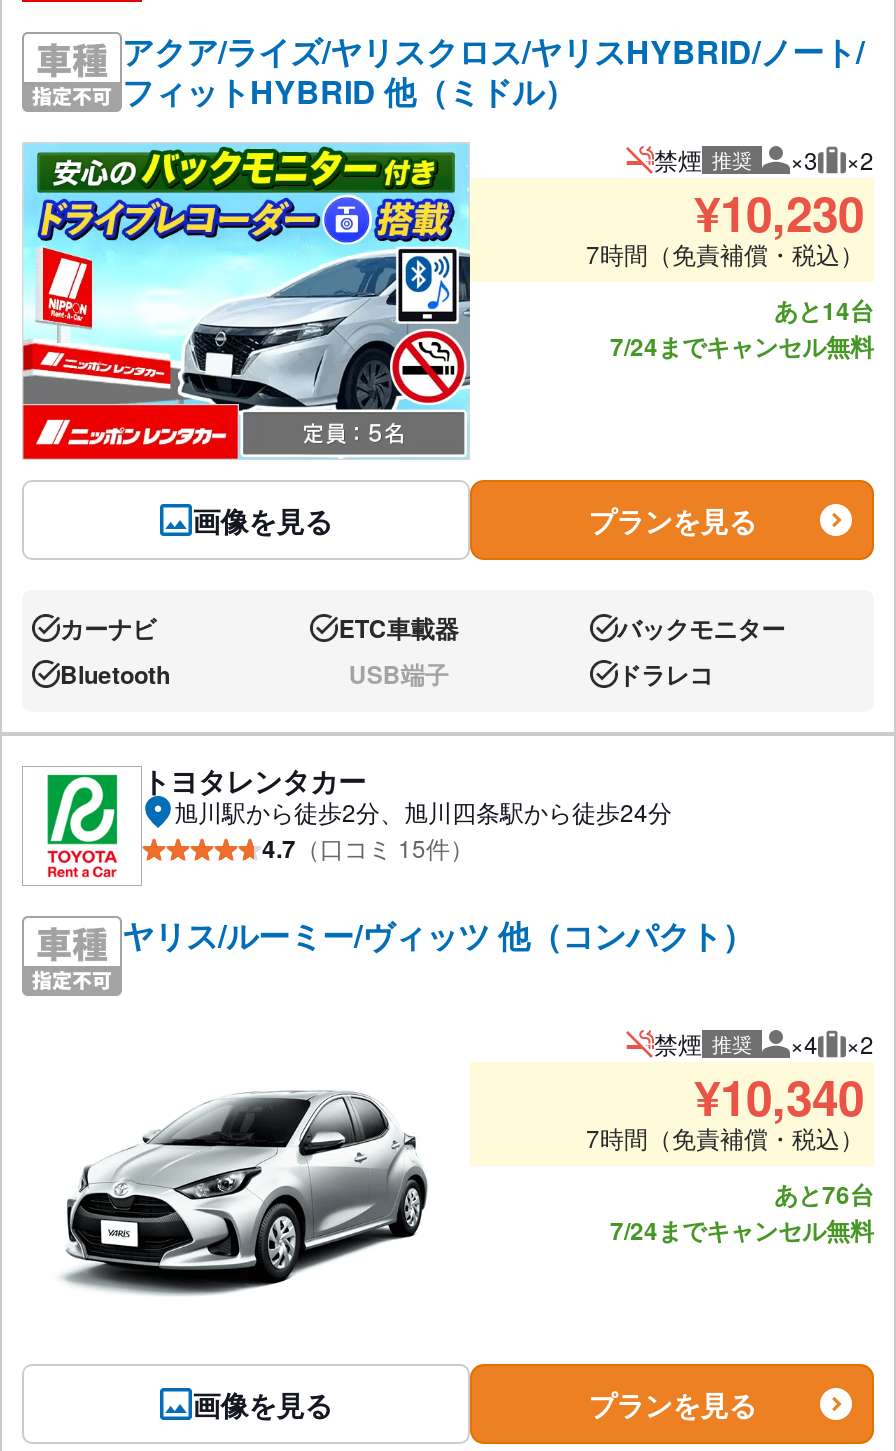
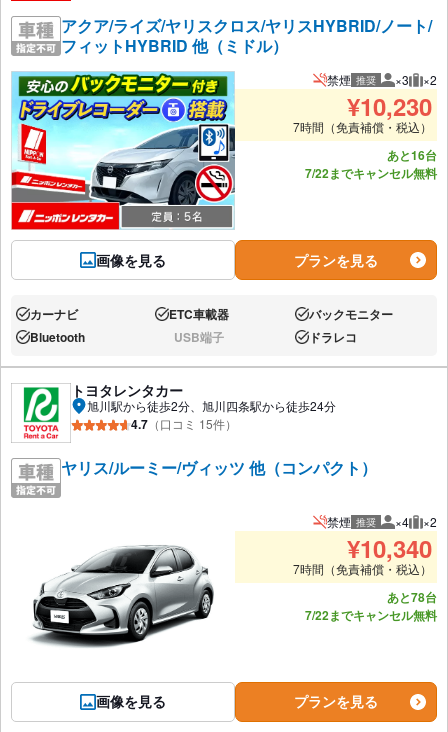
- あと14台
+ あと16台

- 7/24までキャンセル無料
+ 7/22までキャンセル無料

- あと76台
+ あと78台

- 7/24までキャンセル無料
+ 7/22までキャンセル無料
